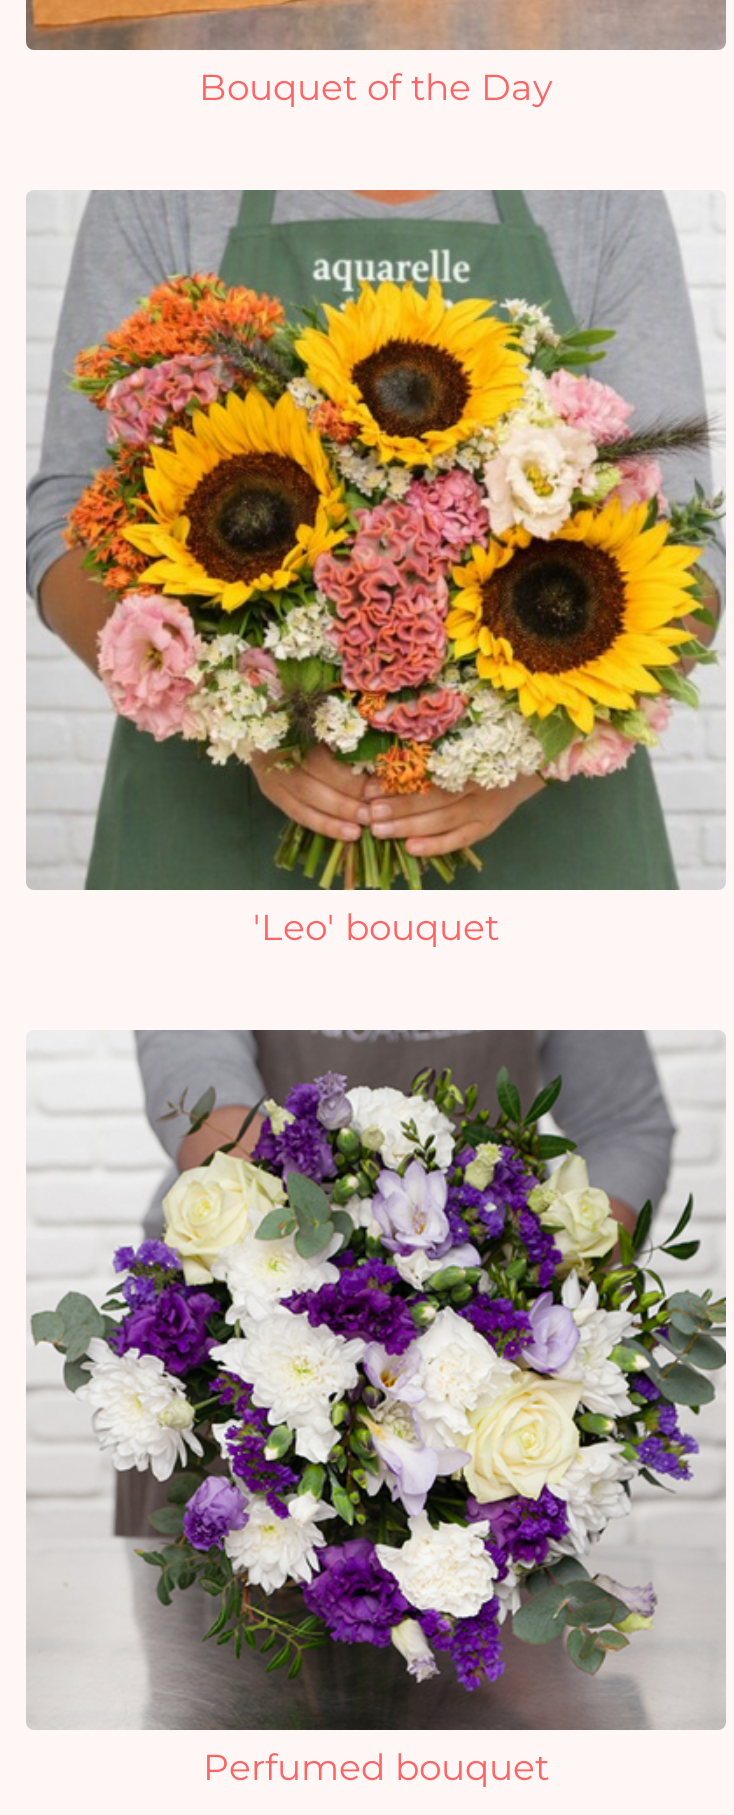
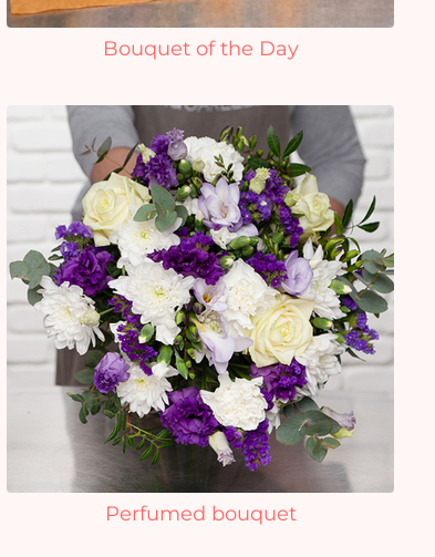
- [image]
- 'Leo' bouquet
